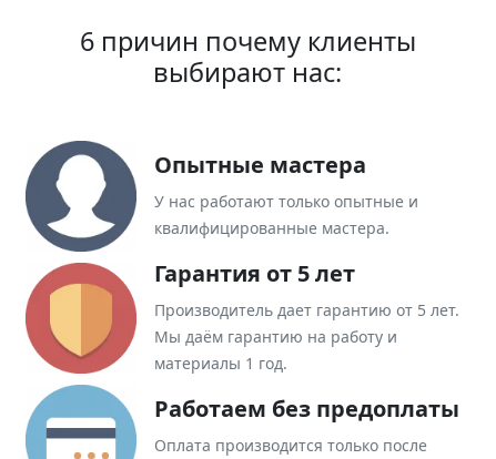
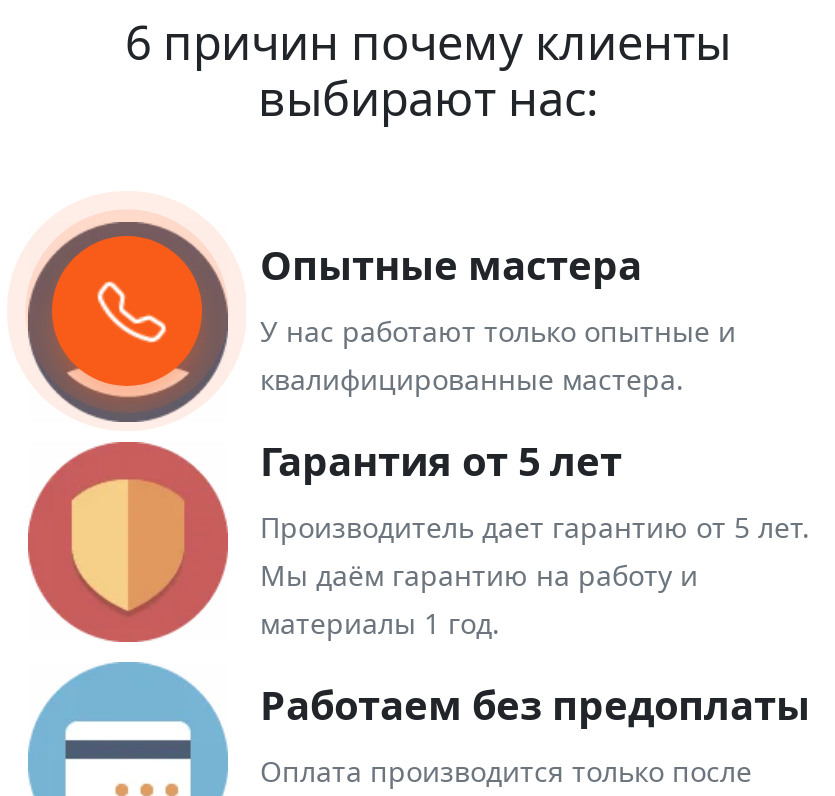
- [image]
+ [image]
